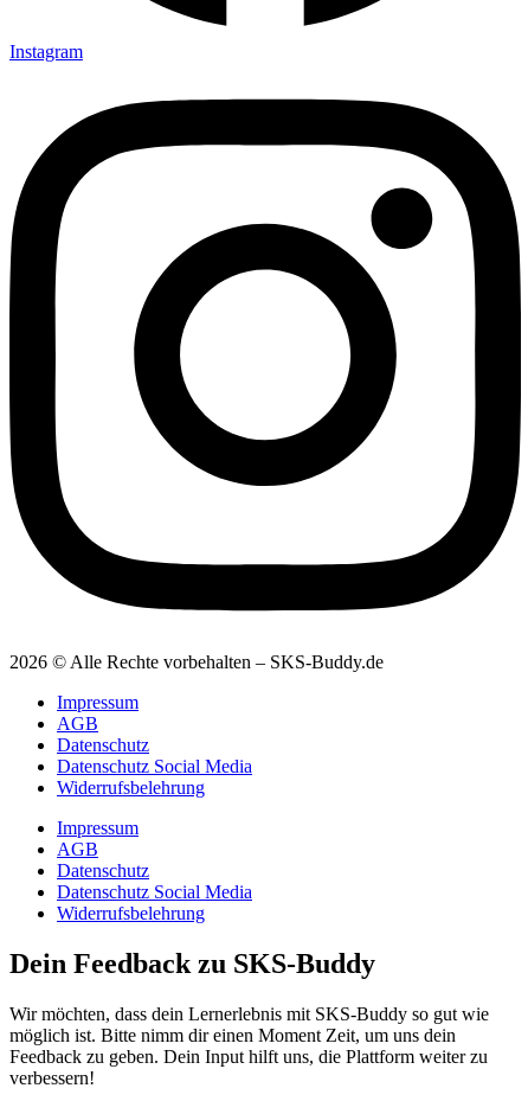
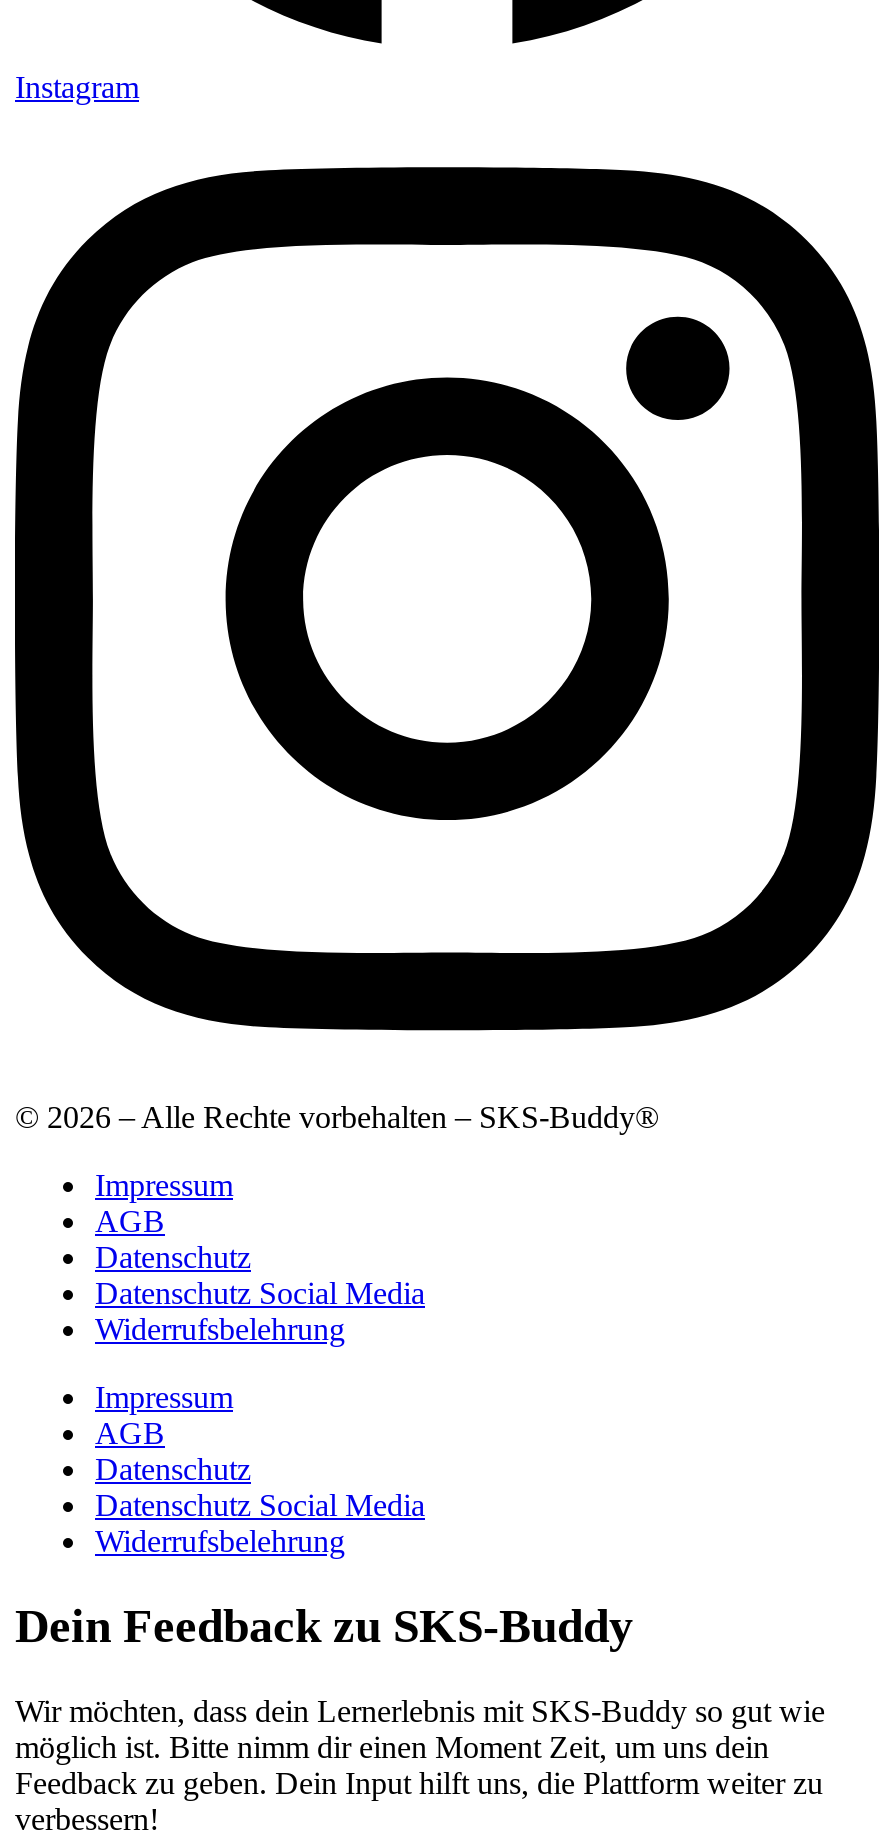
- 2026 © Alle Rechte vorbehalten – SKS-Buddy.de
+ © 2026 – Alle Rechte vorbehalten – SKS-Buddy®
